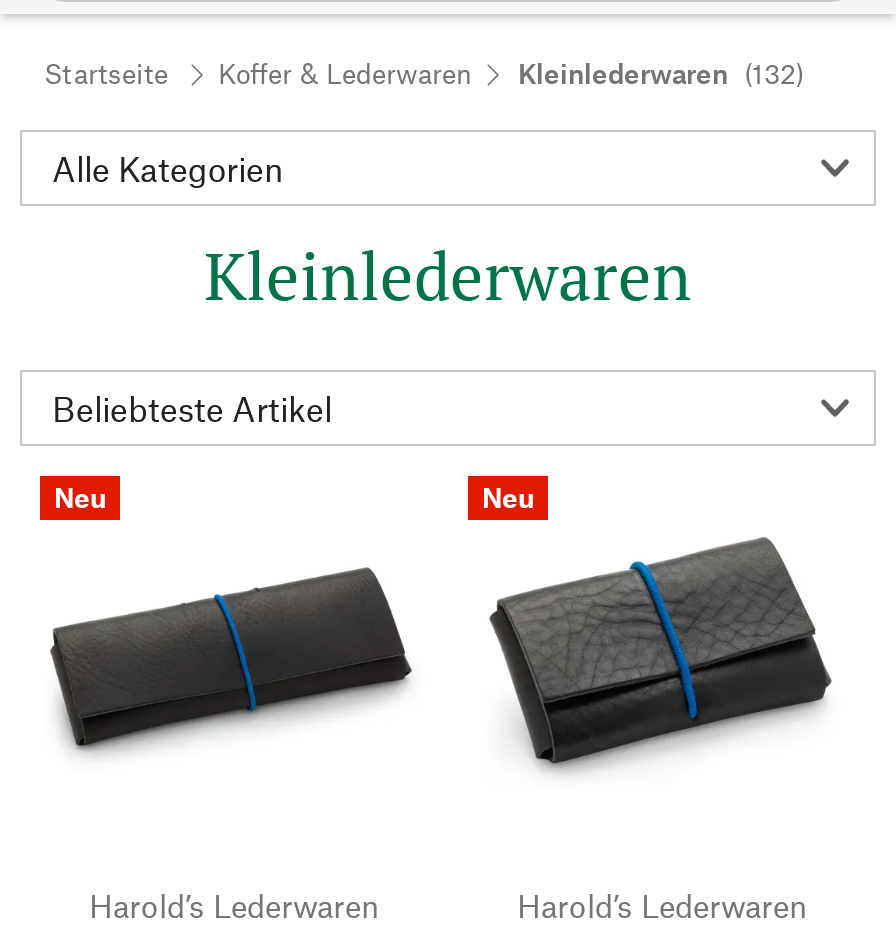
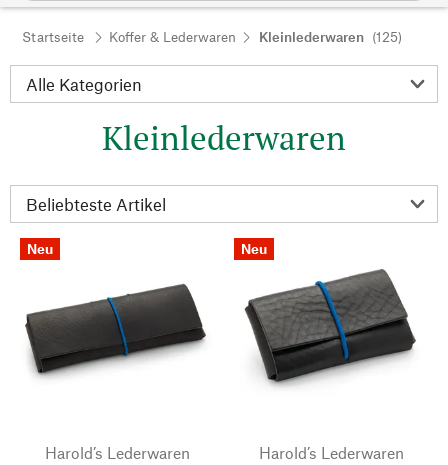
- Kleinlederwaren (132)
+ Kleinlederwaren (125)
